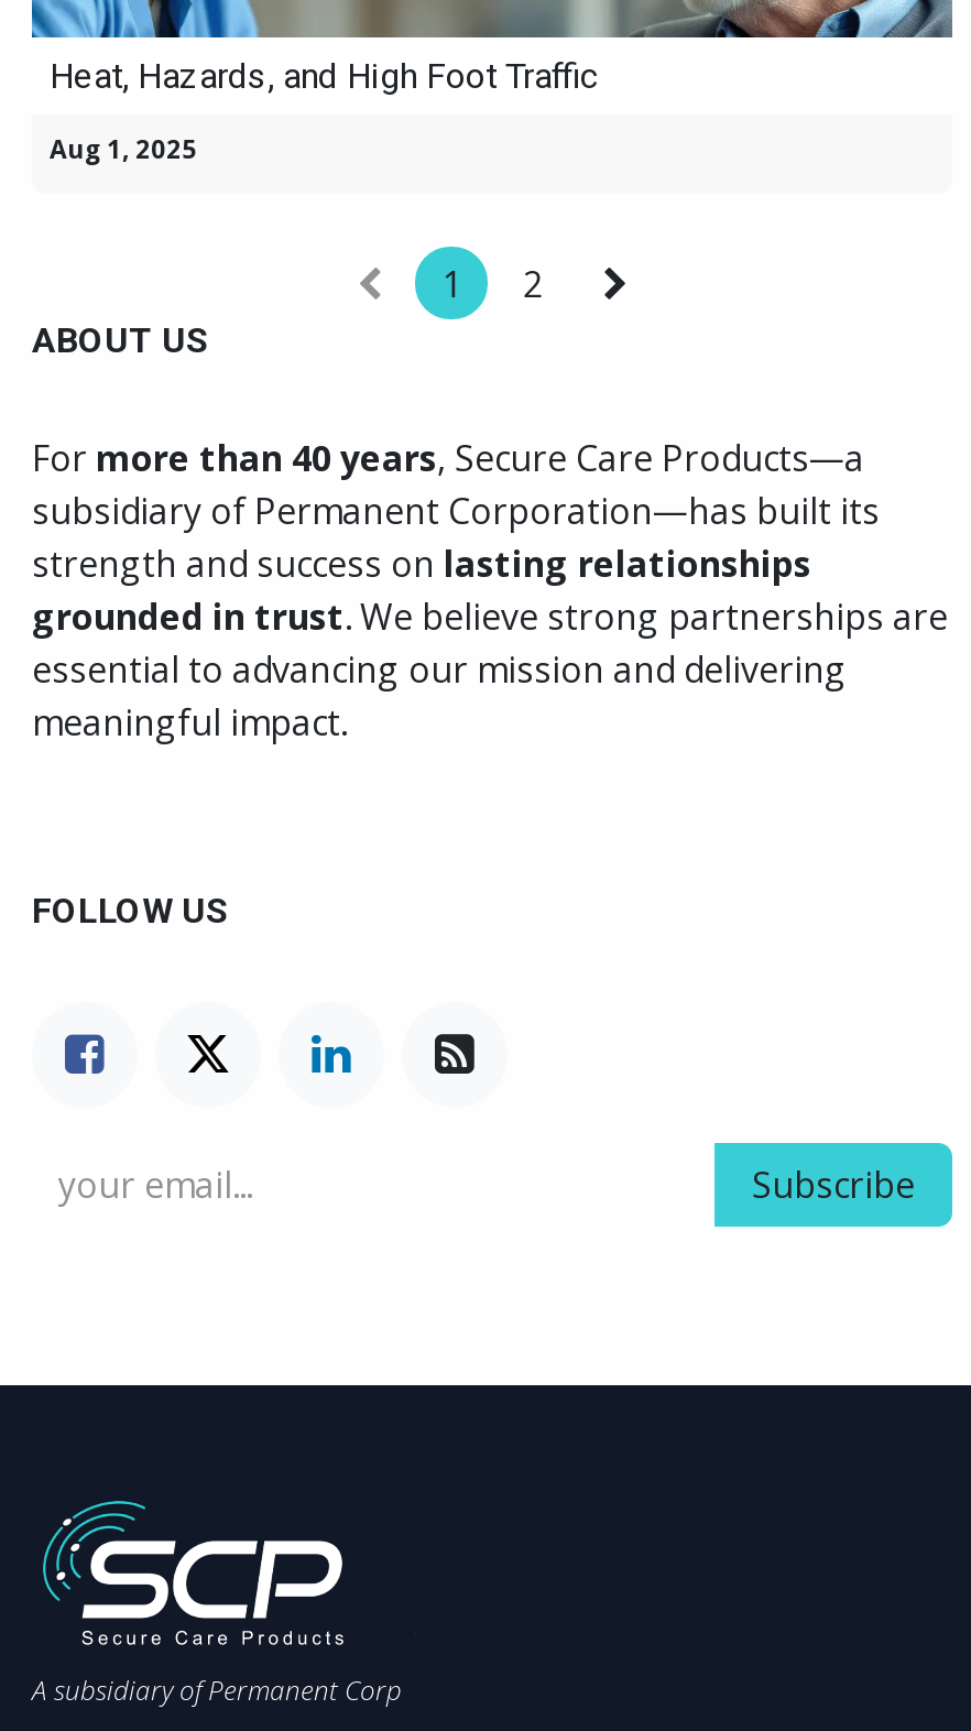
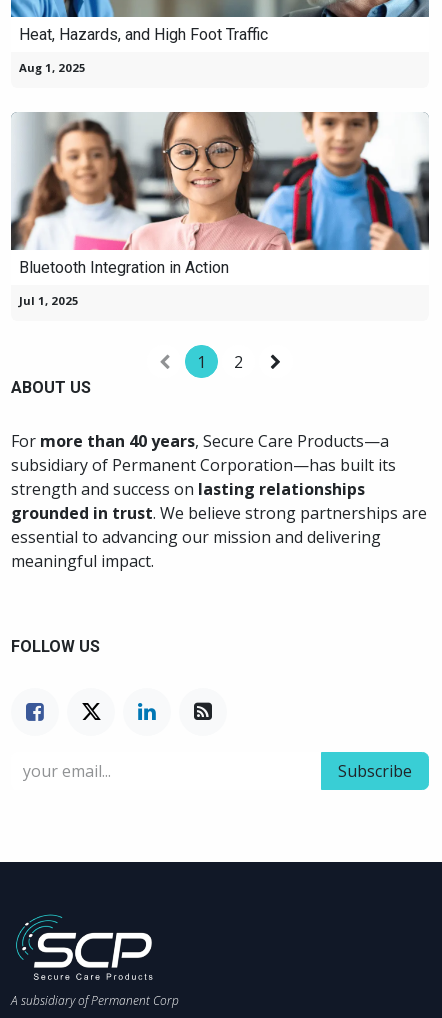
+ [image]
+ Bluetooth Integration in Action
+ Jul 1, 2025
